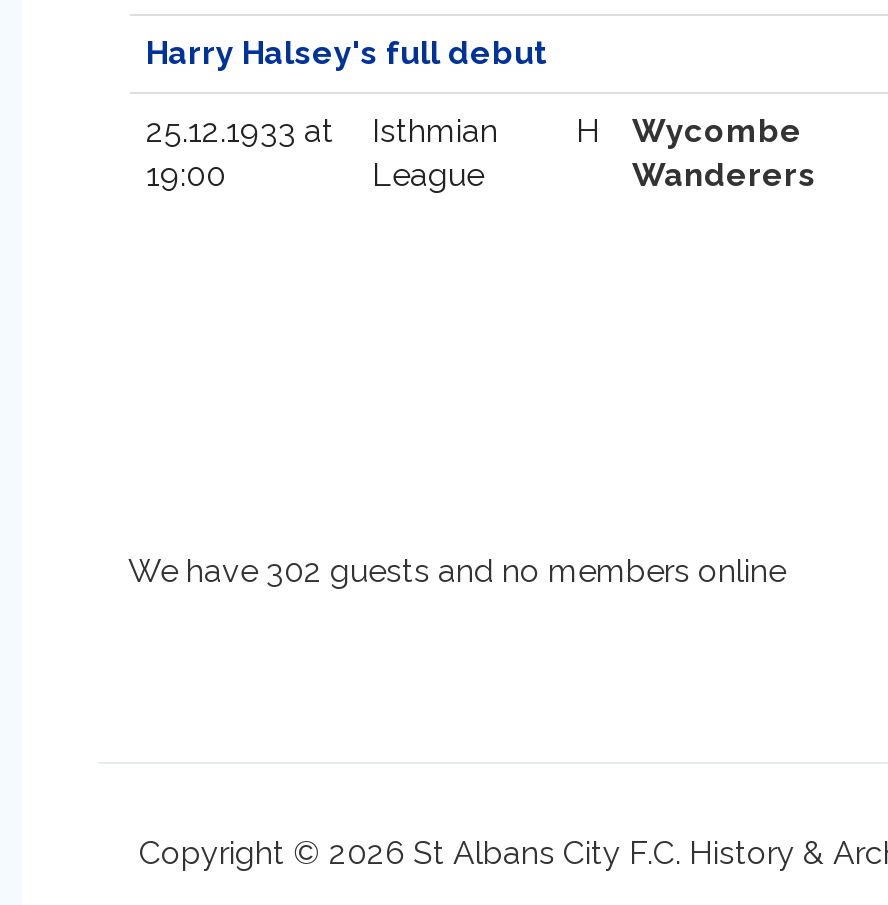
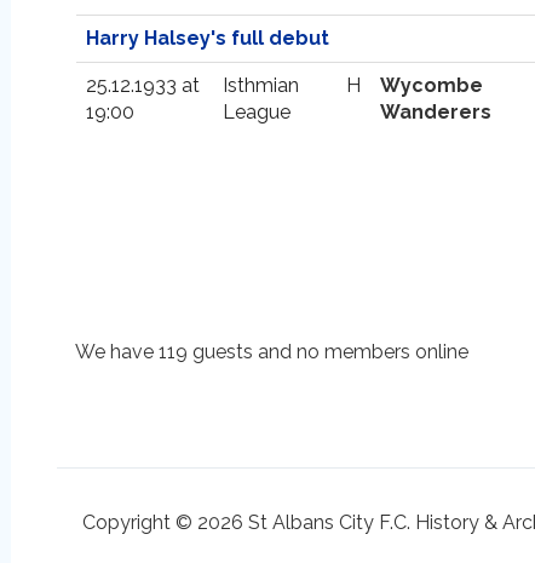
- We have 302 guests and no members online
+ We have 119 guests and no members online
